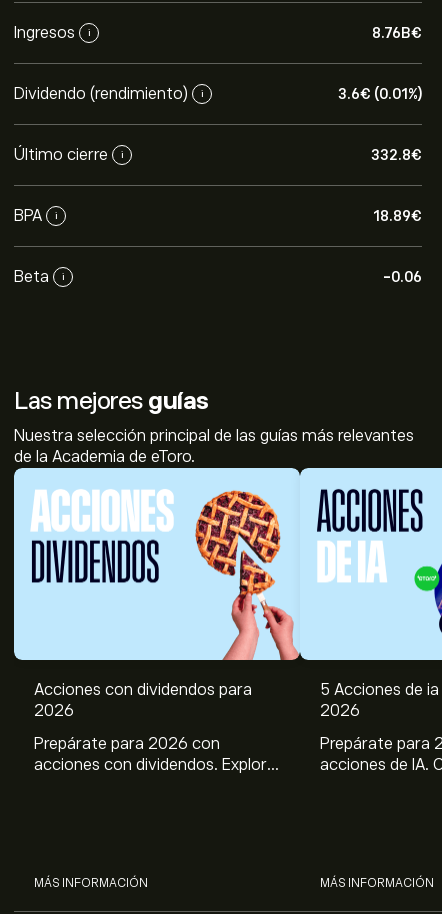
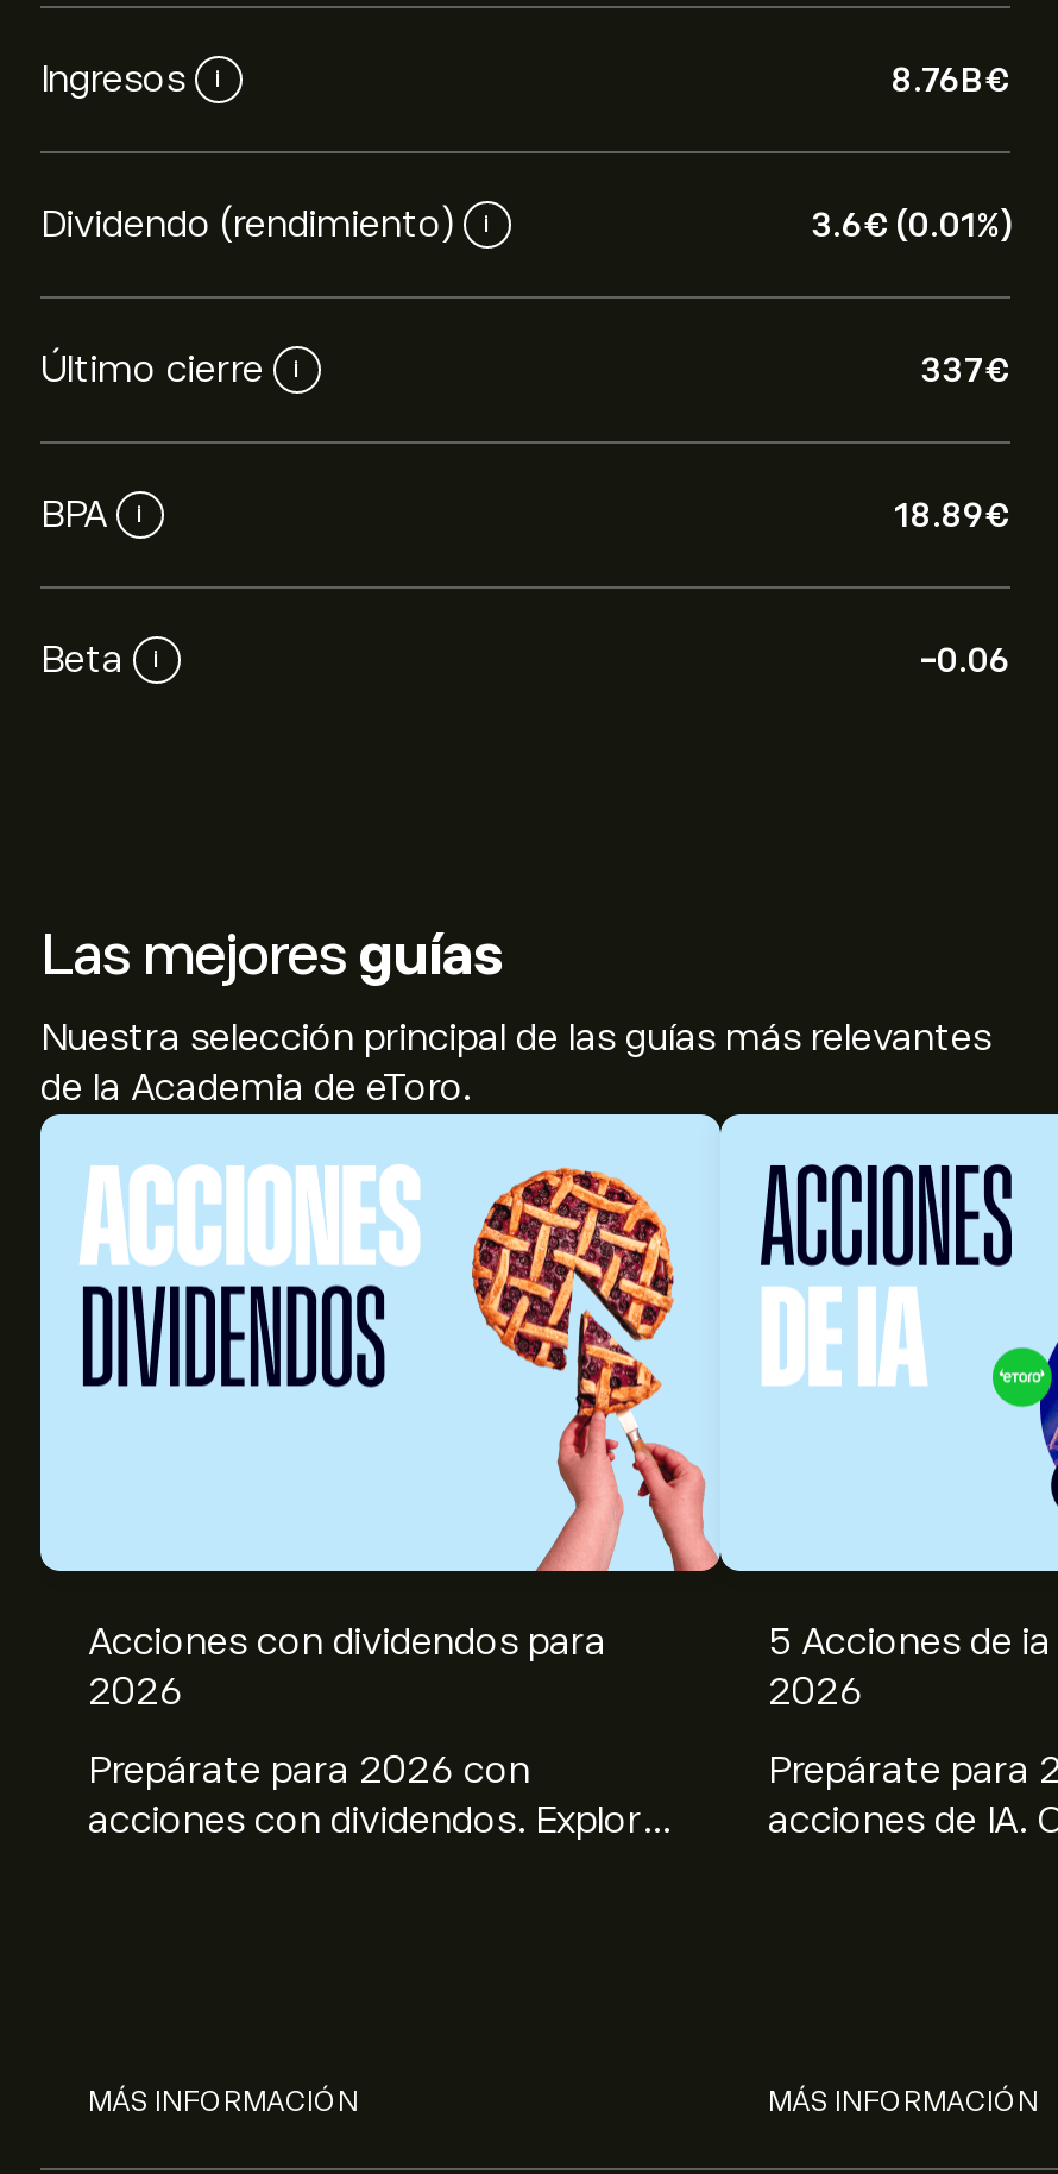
- 332.8€
+ 337€
